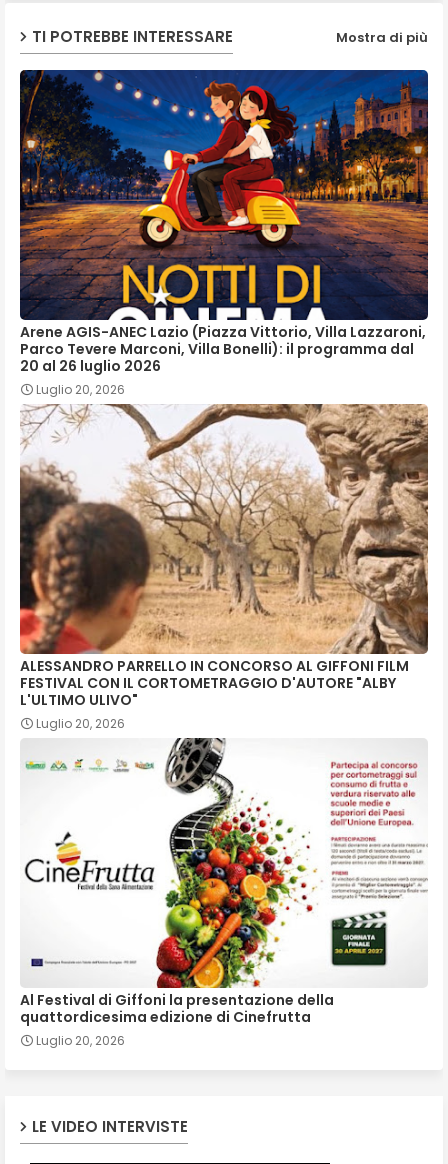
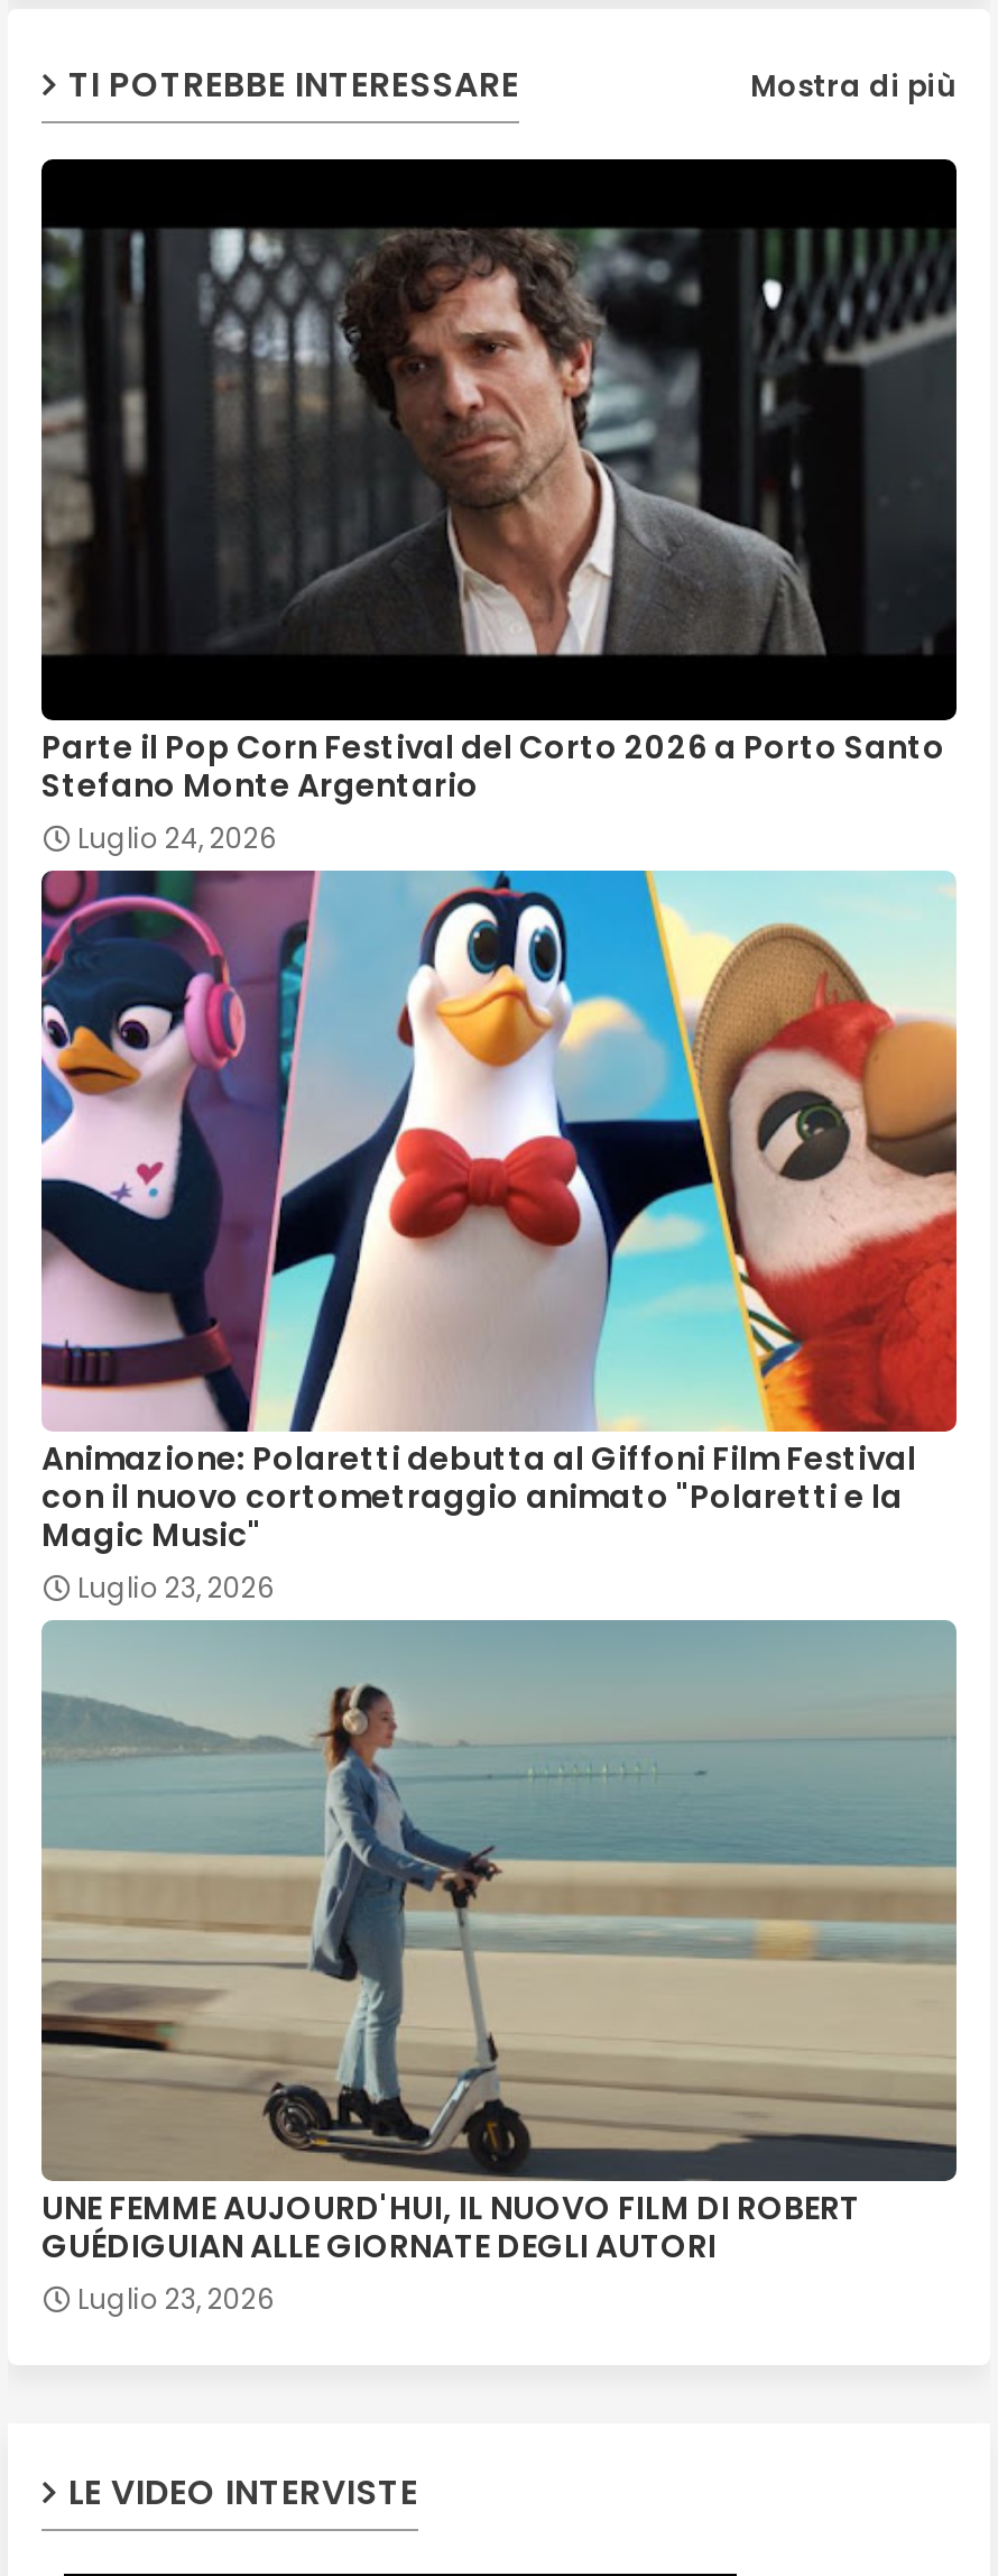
- [image]
- Arene AGIS-ANEC Lazio (Piazza Vittorio, Villa Lazzaroni,
- Parco Tevere Marconi, Villa Bonelli): il programma dal
- 20 al 26 luglio 2026
- Luglio 20, 2026
+ [image]
+ Parte il Pop Corn Festival del Corto 2026 a Porto Santo
+ Stefano Monte Argentario
+ Luglio 24, 2026

- [image]
- ALESSANDRO PARRELLO IN CONCORSO AL GIFFONI FILM
- FESTIVAL CON IL CORTOMETRAGGIO D'AUTORE "ALBY
- L'ULTIMO ULIVO"
- Luglio 20, 2026
+ [image]
+ Animazione: Polaretti debutta al Giffoni Film Festival
+ con il nuovo cortometraggio animato "Polaretti e la
+ Magic Music"
+ Luglio 23, 2026

- [image]
- Al Festival di Giffoni la presentazione della
- quattordicesima edizione di Cinefrutta
- Luglio 20, 2026
+ [image]
+ UNE FEMME AUJOURD'HUI, IL NUOVO FILM DI ROBERT
+ GUÉDIGUIAN ALLE GIORNATE DEGLI AUTORI
+ Luglio 23, 2026
